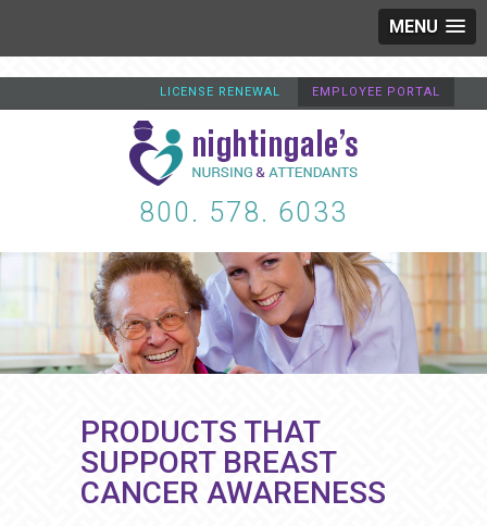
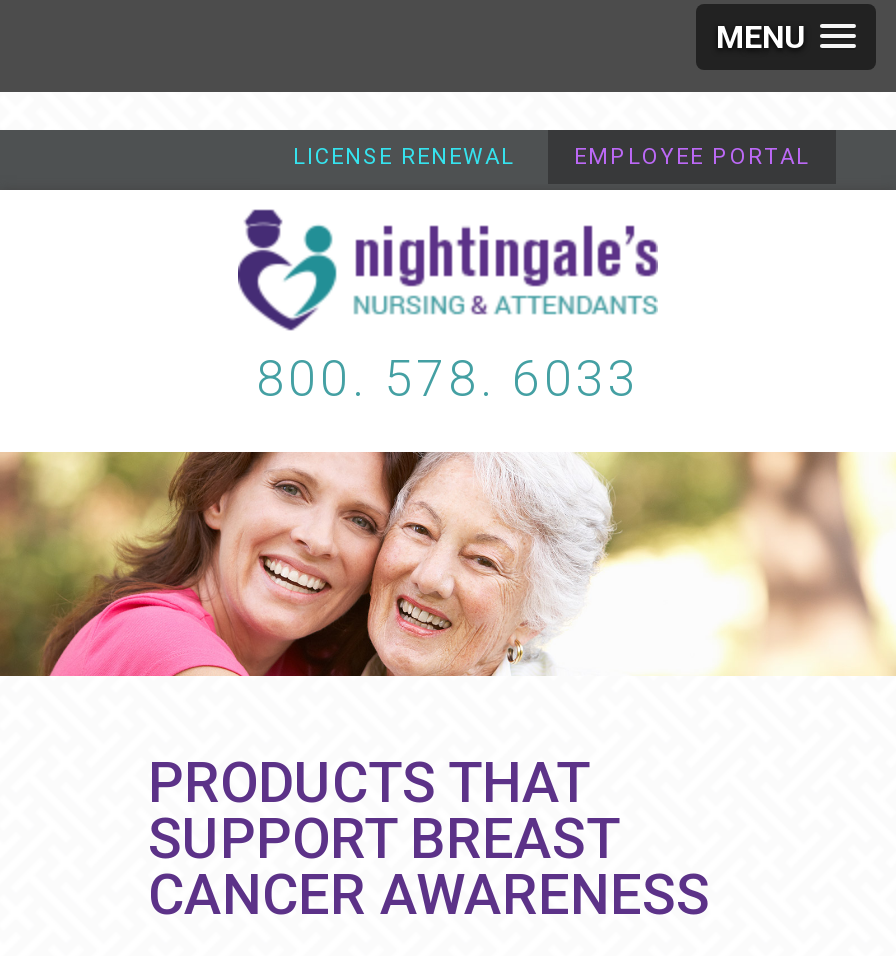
- [image]
+ [image]
